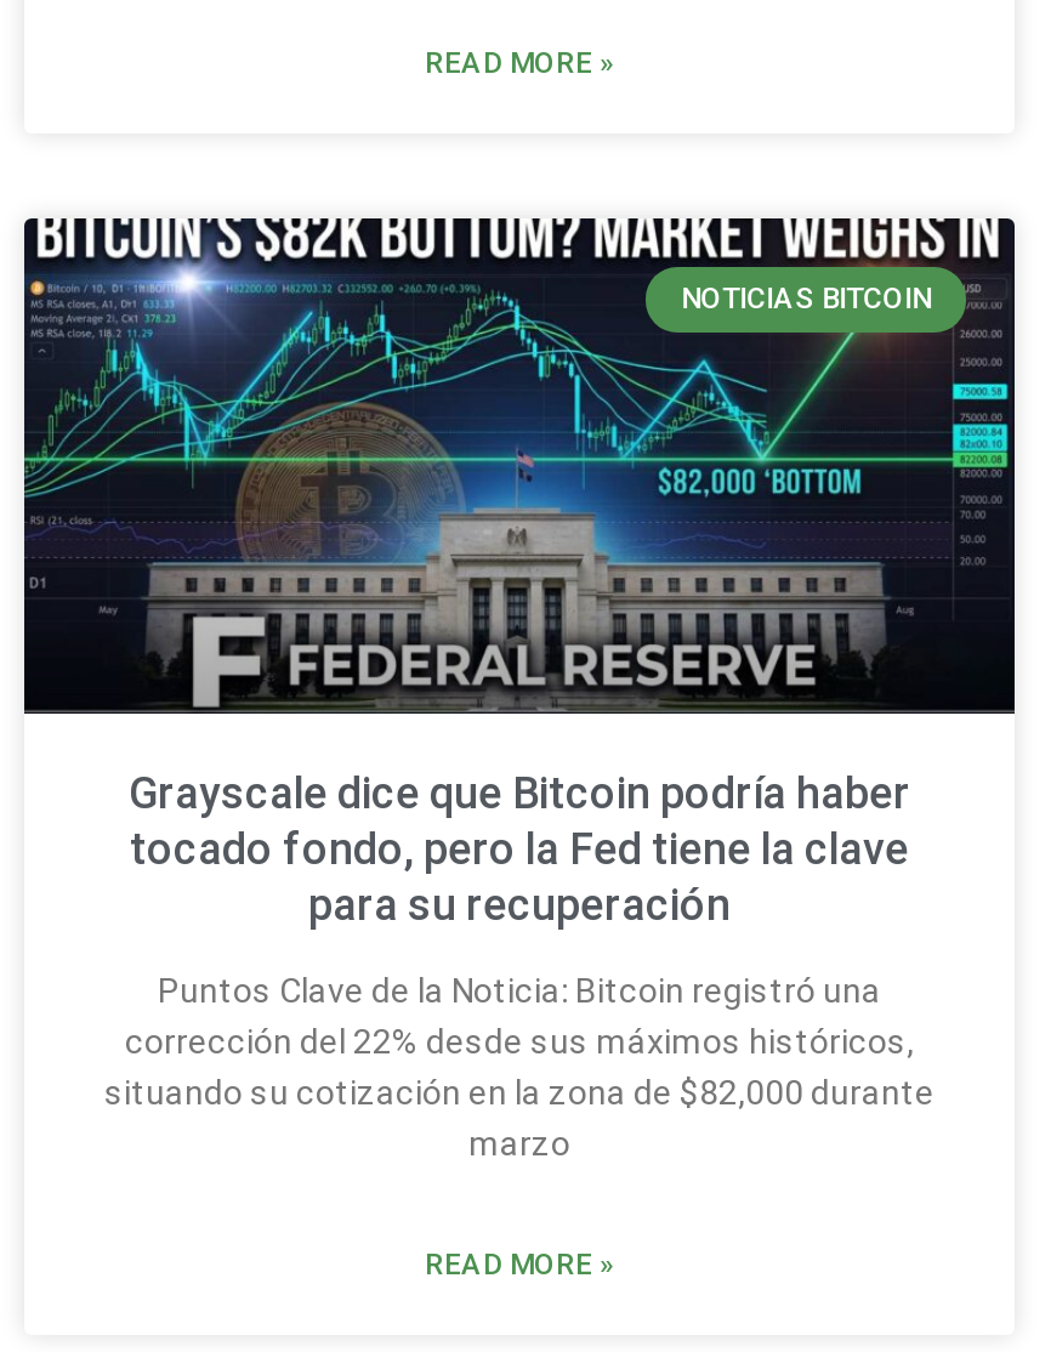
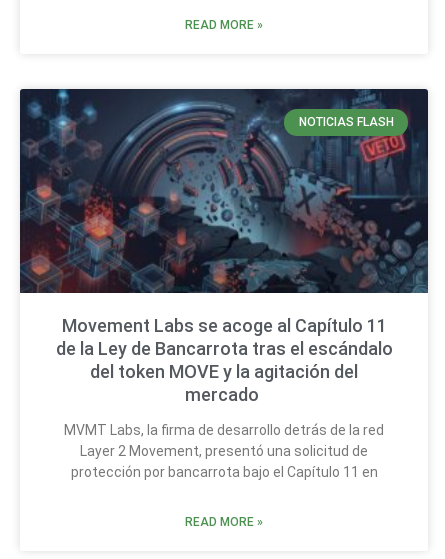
- [image]
- NOTICIAS BITCOIN
+ [image]
+ NOTICIAS FLASH

- Grayscale dice que Bitcoin podría haber
- tocado fondo, pero la Fed tiene la clave
- para su recuperación
+ Movement Labs se acoge al Capítulo 11
+ de la Ley de Bancarrota tras el escándalo
+ del token MOVE y la agitación del
+ mercado

- Puntos Clave de la Noticia: Bitcoin registró una
- corrección del 22% desde sus máximos históricos,
- situando su cotización en la zona de $82,000 durante
- marzo
+ MVMT Labs, la firma de desarrollo detrás de la red
+ Layer 2 Movement, presentó una solicitud de
+ protección por bancarrota bajo el Capítulo 11 en
